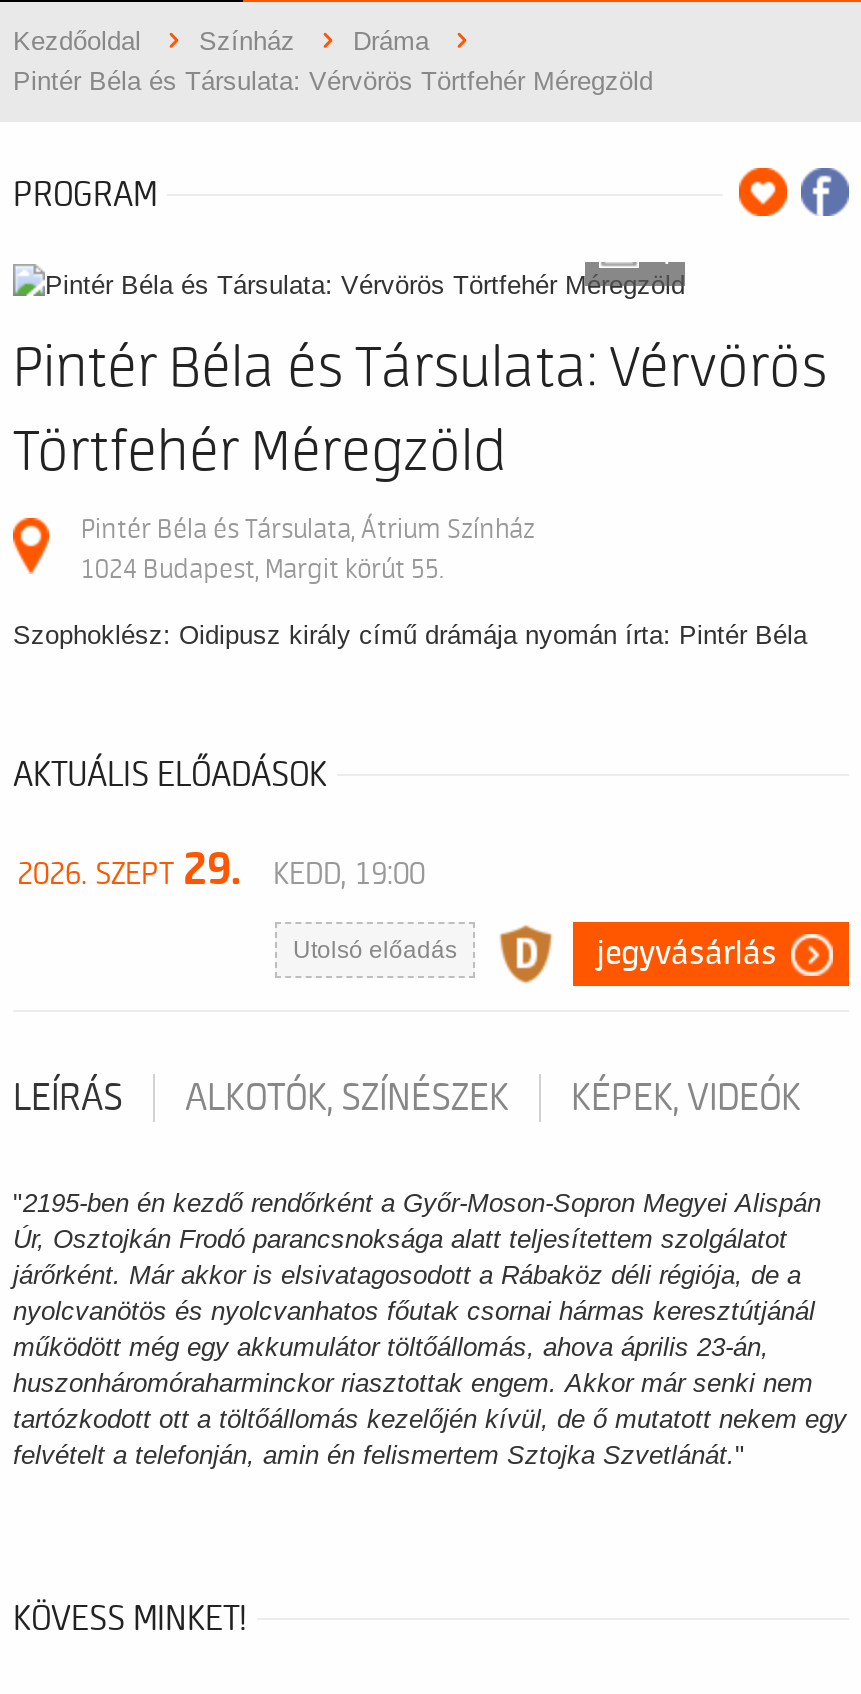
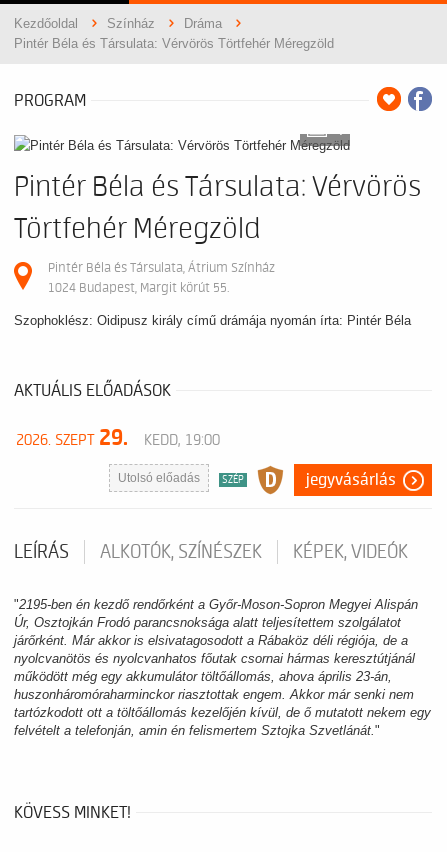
+ SZÉP
